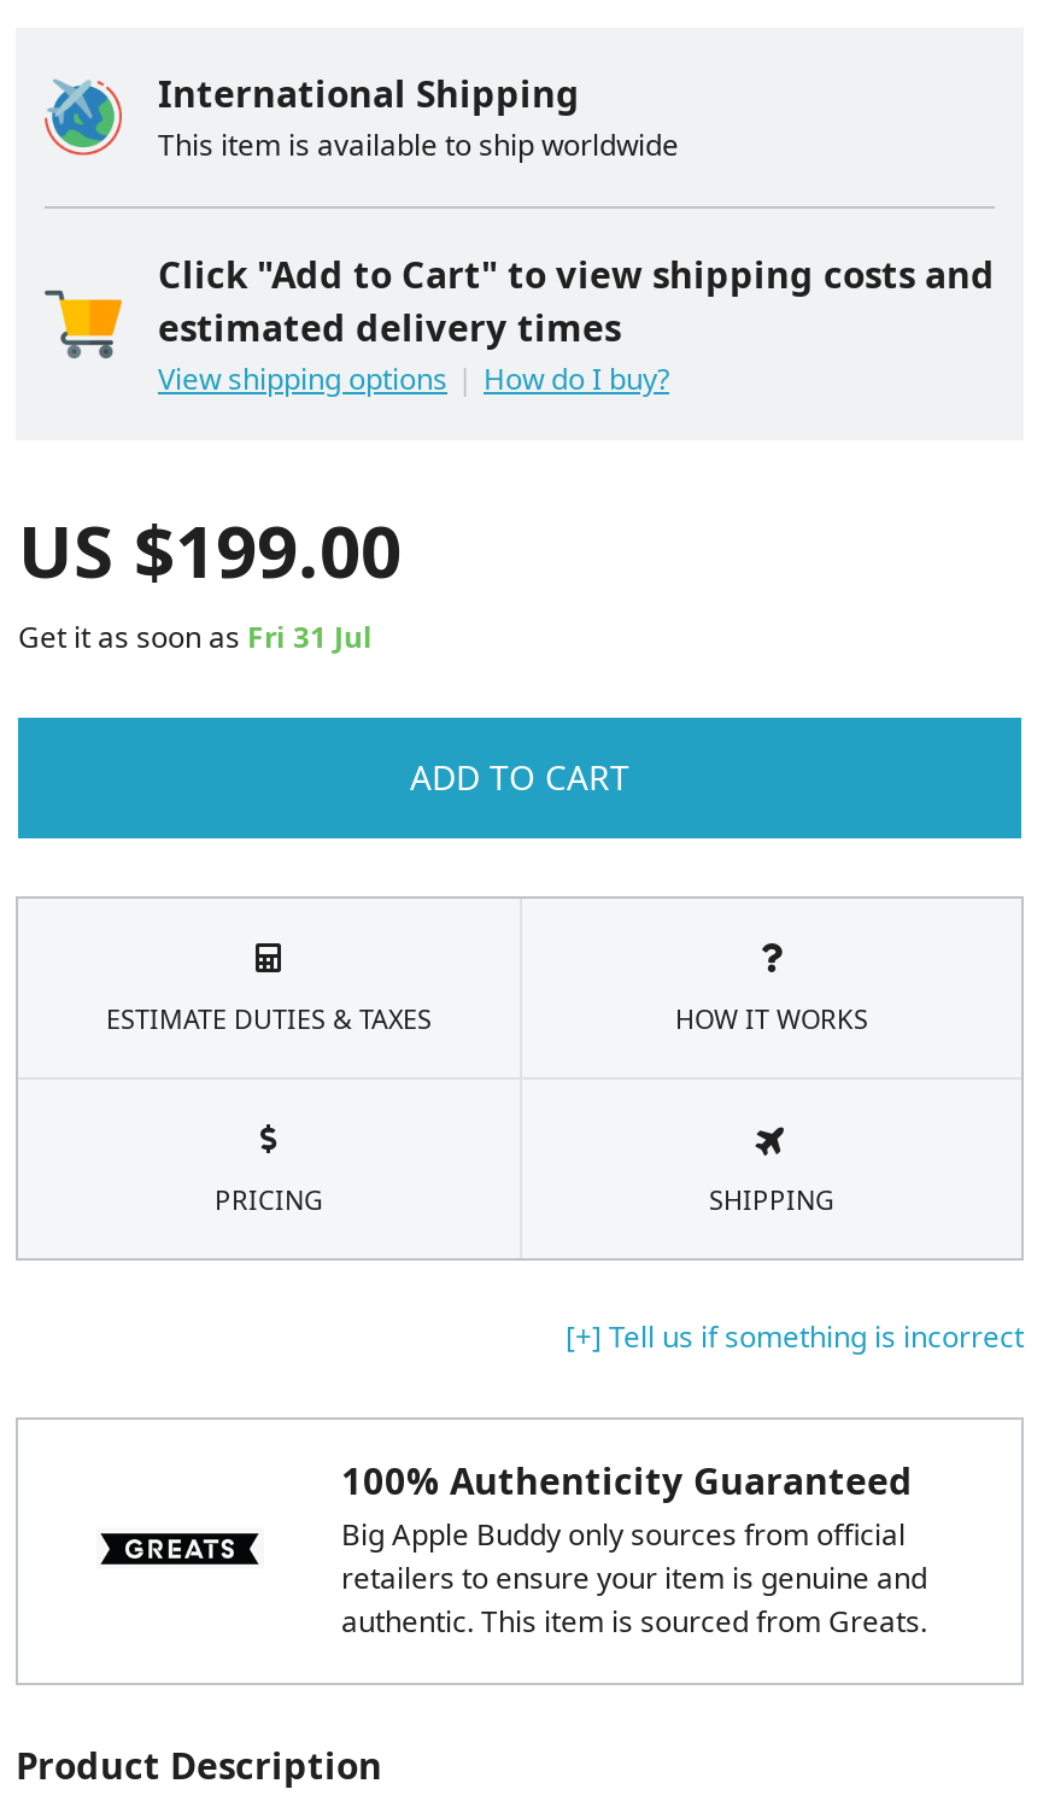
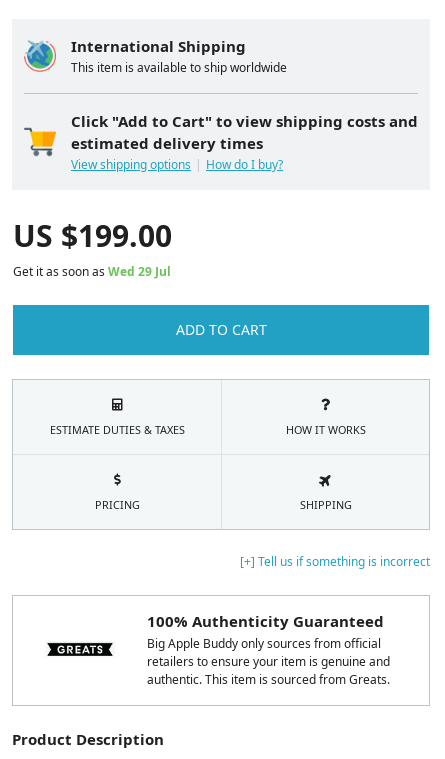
- Get it as soon as Fri 31 Jul
+ Get it as soon as Wed 29 Jul
